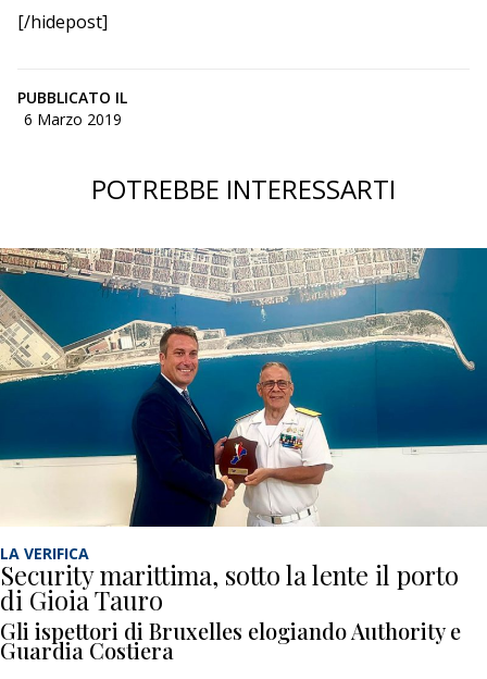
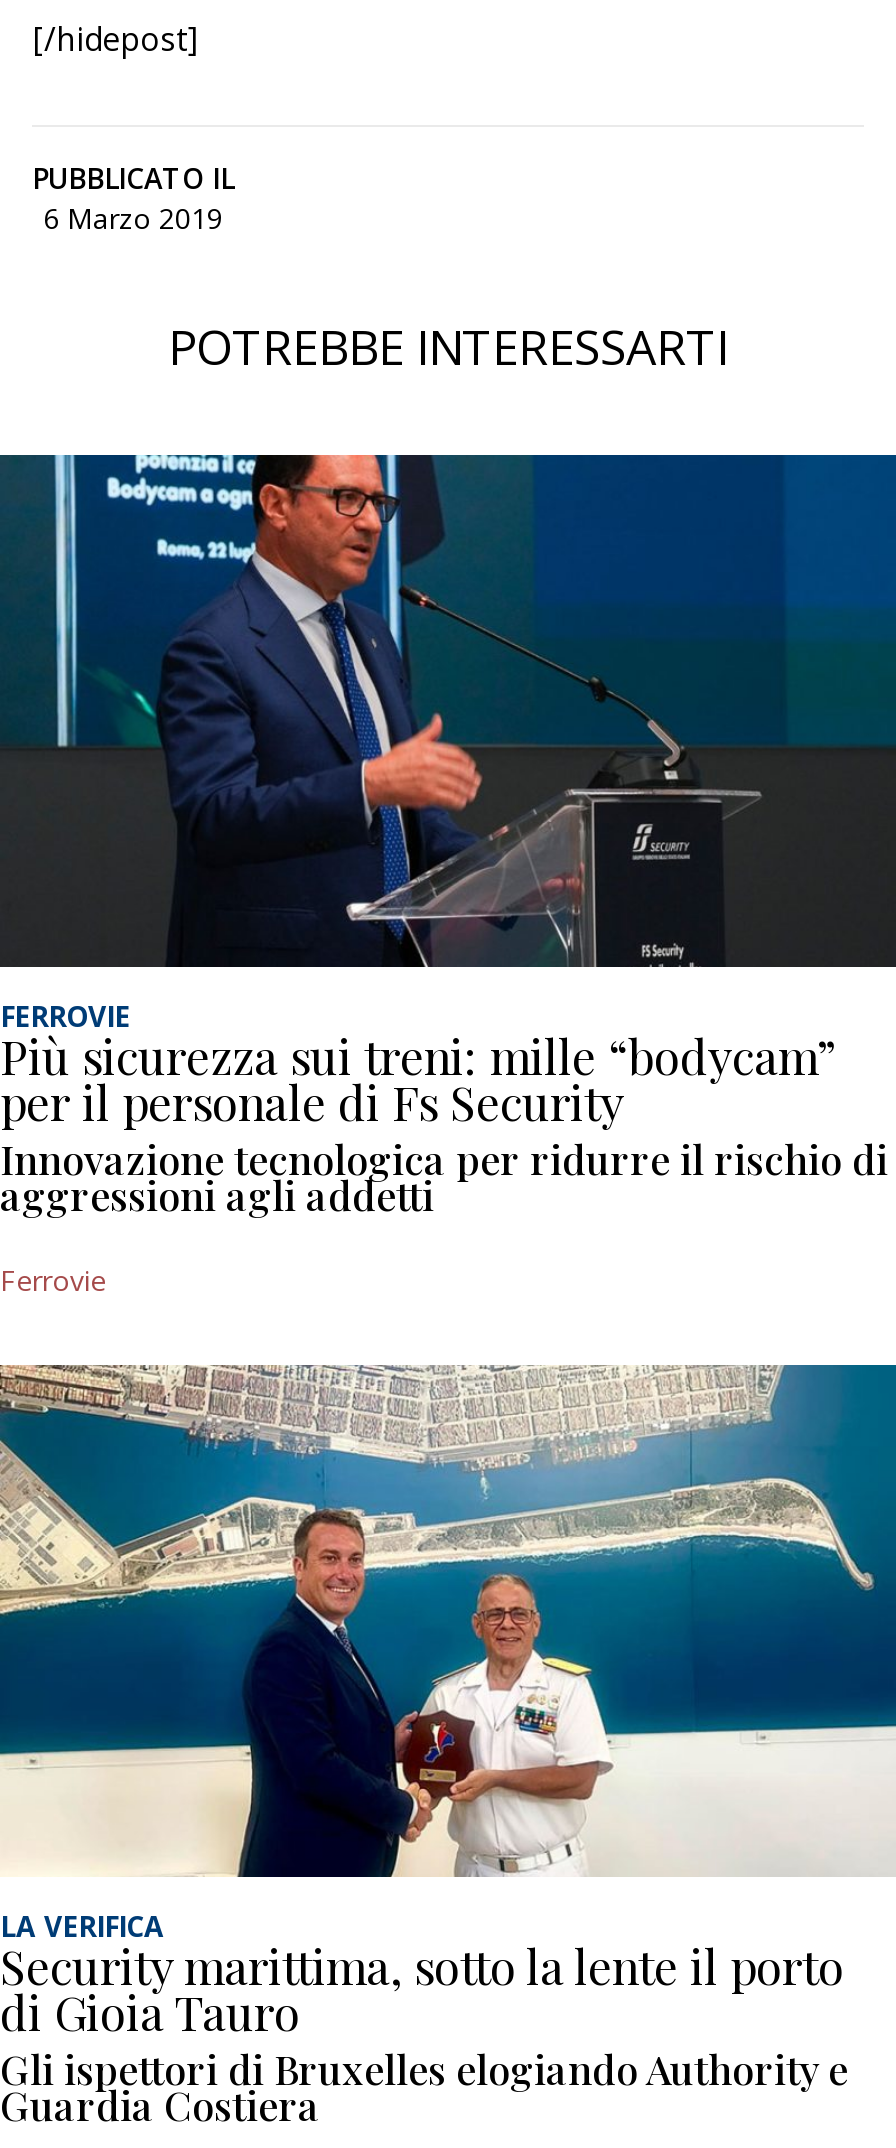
+ [image]
+ FERROVIE
+ Più sicurezza sui treni: mille “bodycam”
+ per il personale di Fs Security
+ Innovazione tecnologica per ridurre il rischio di
+ aggressioni agli addetti
+ Ferrovie
